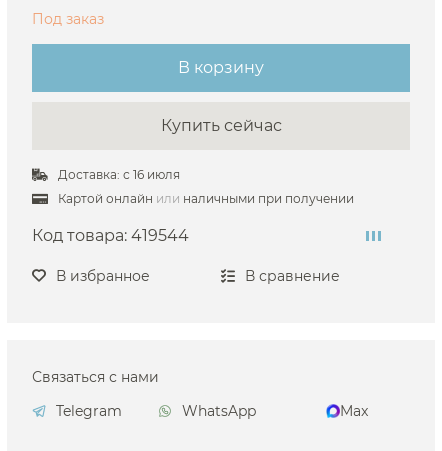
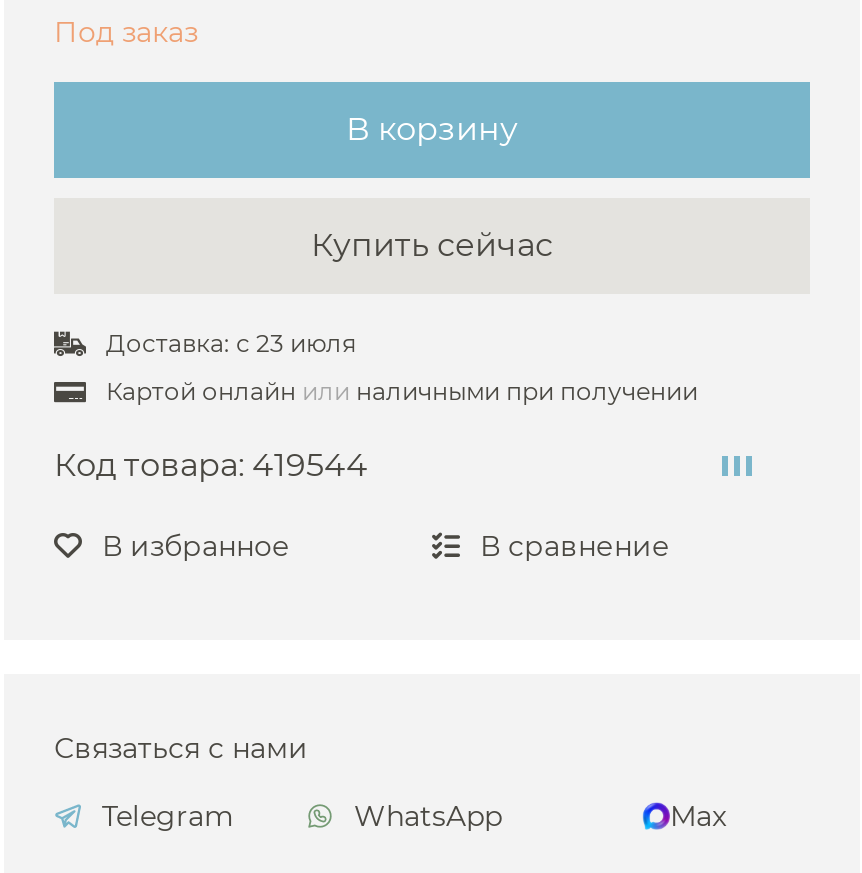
- Доставка: с 16 июля
+ Доставка: с 23 июля
